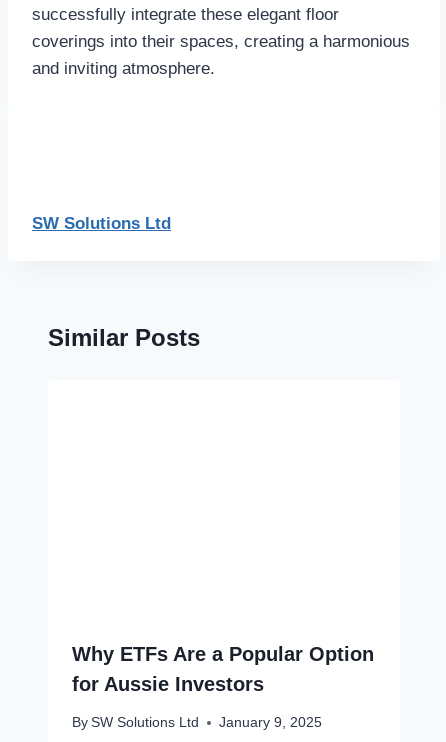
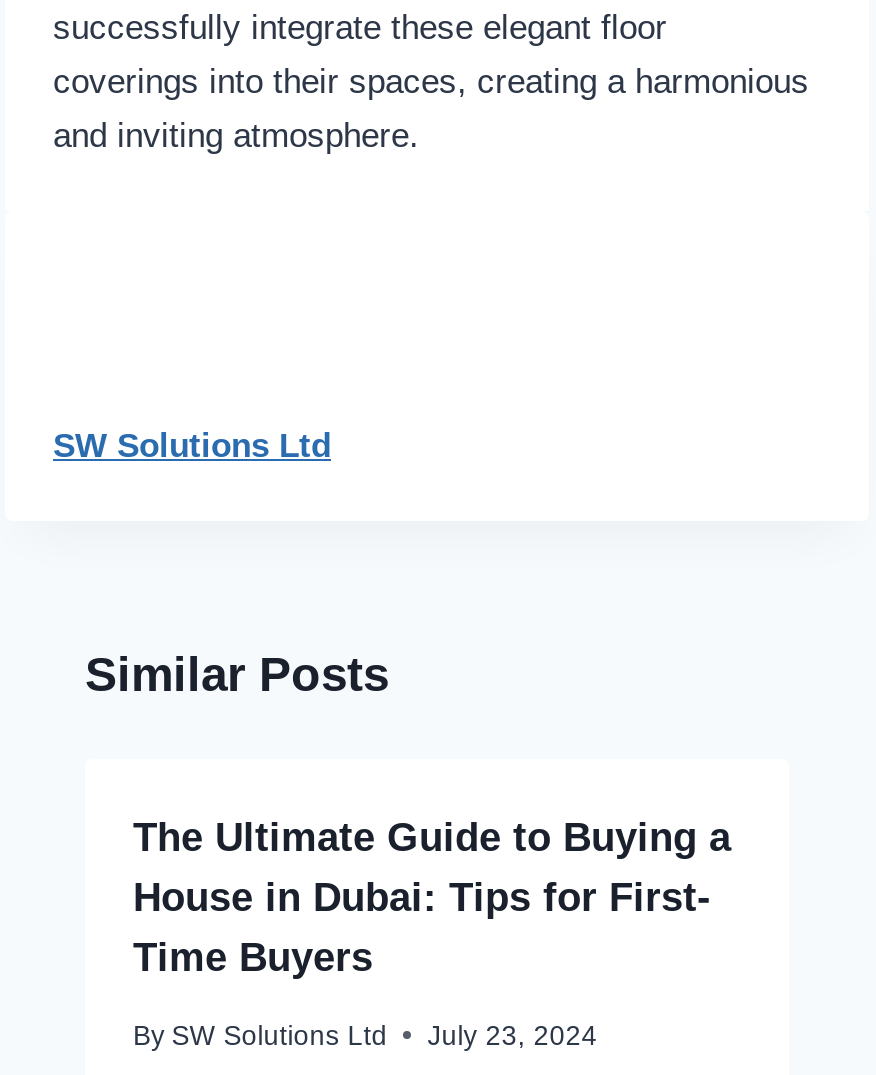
- Why ETFs Are a Popular Option
- for Aussie Investors
+ The Ultimate Guide to Buying a
+ House in Dubai: Tips for First-
+ Time Buyers

- By SW Solutions Ltd January 9, 2025
+ By SW Solutions Ltd July 23, 2024
